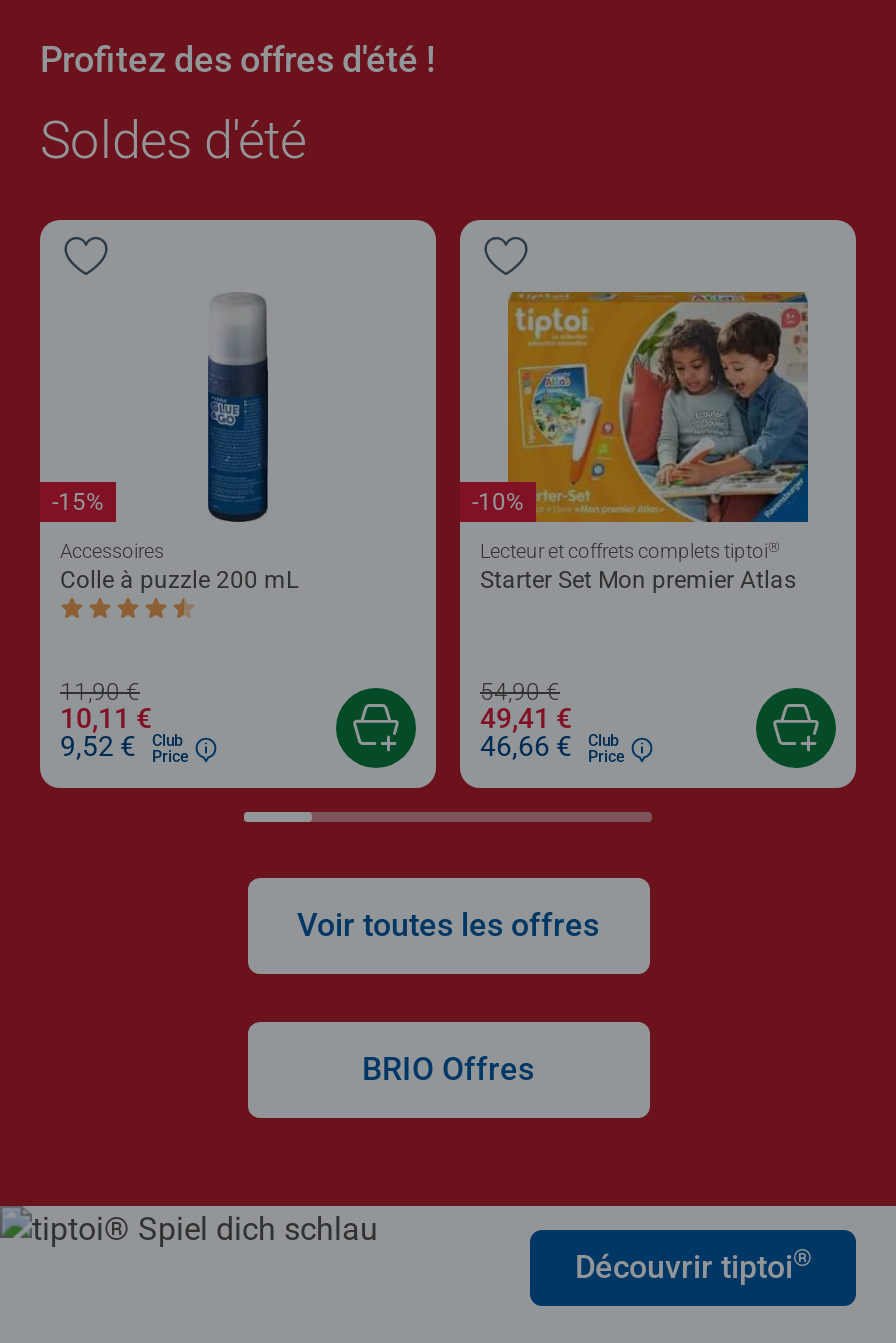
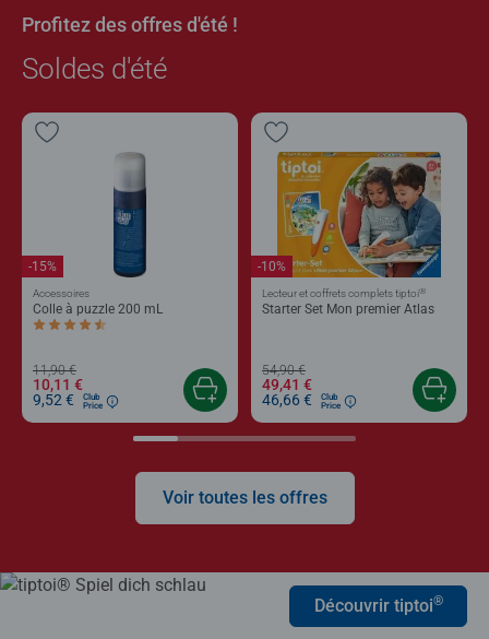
- BRIO Offres
